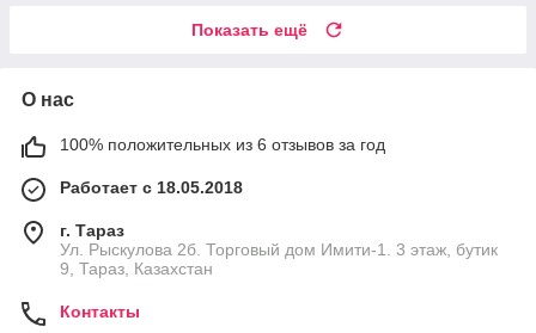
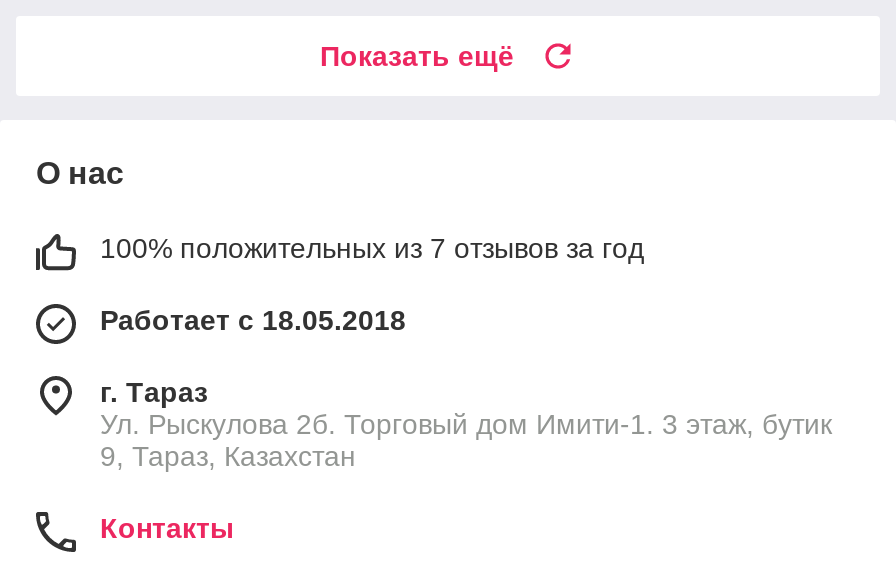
- 100% положительных из 6 отзывов за год
+ 100% положительных из 7 отзывов за год
